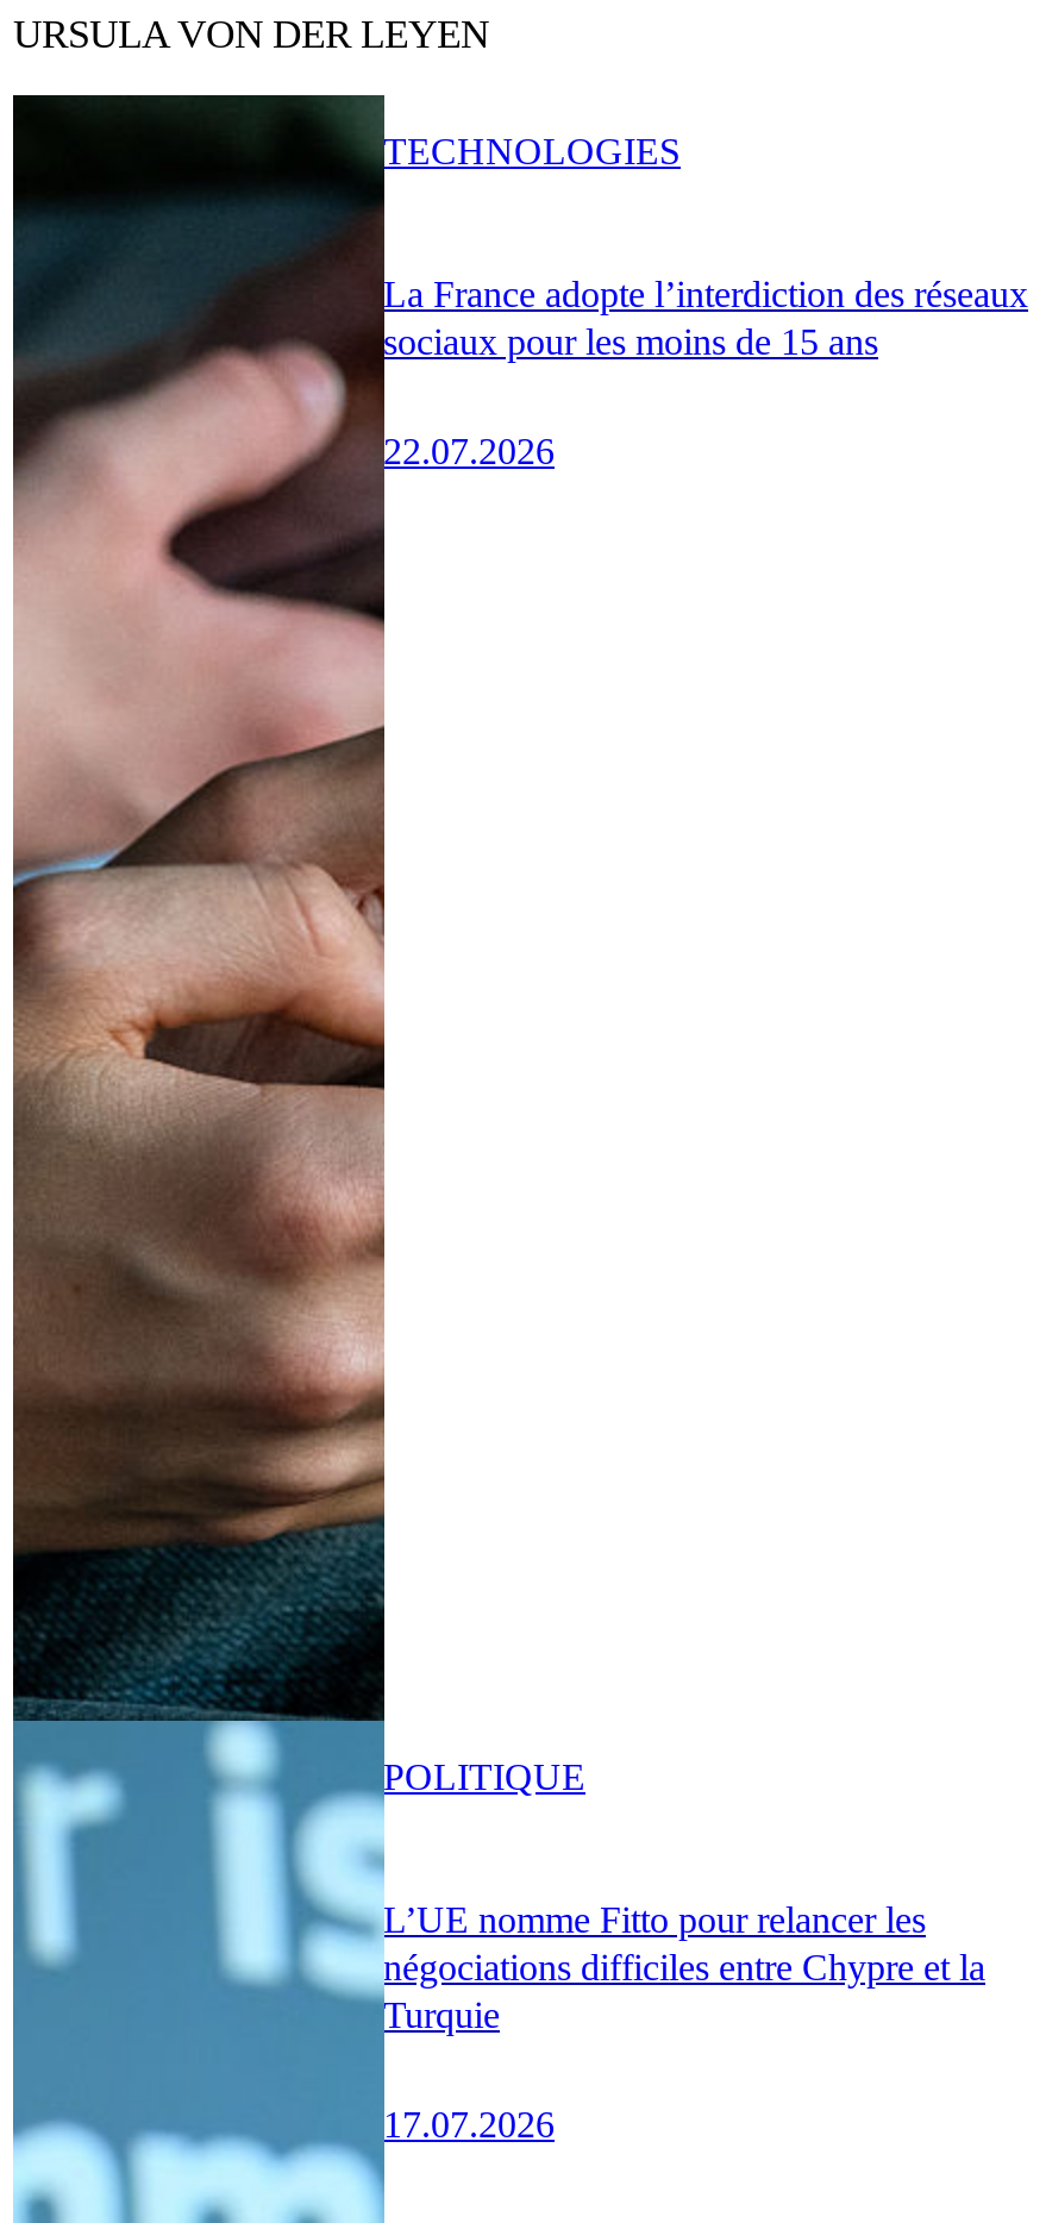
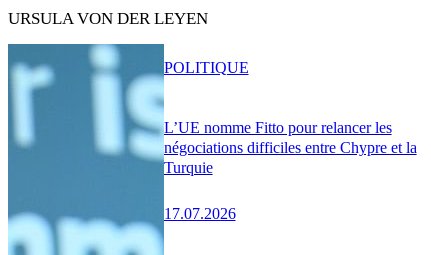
- [image]
- La France adopte l’interdiction des réseaux
- sociaux pour les moins de 15 ans
- 22.07.2026

- TECHNOLOGIES
